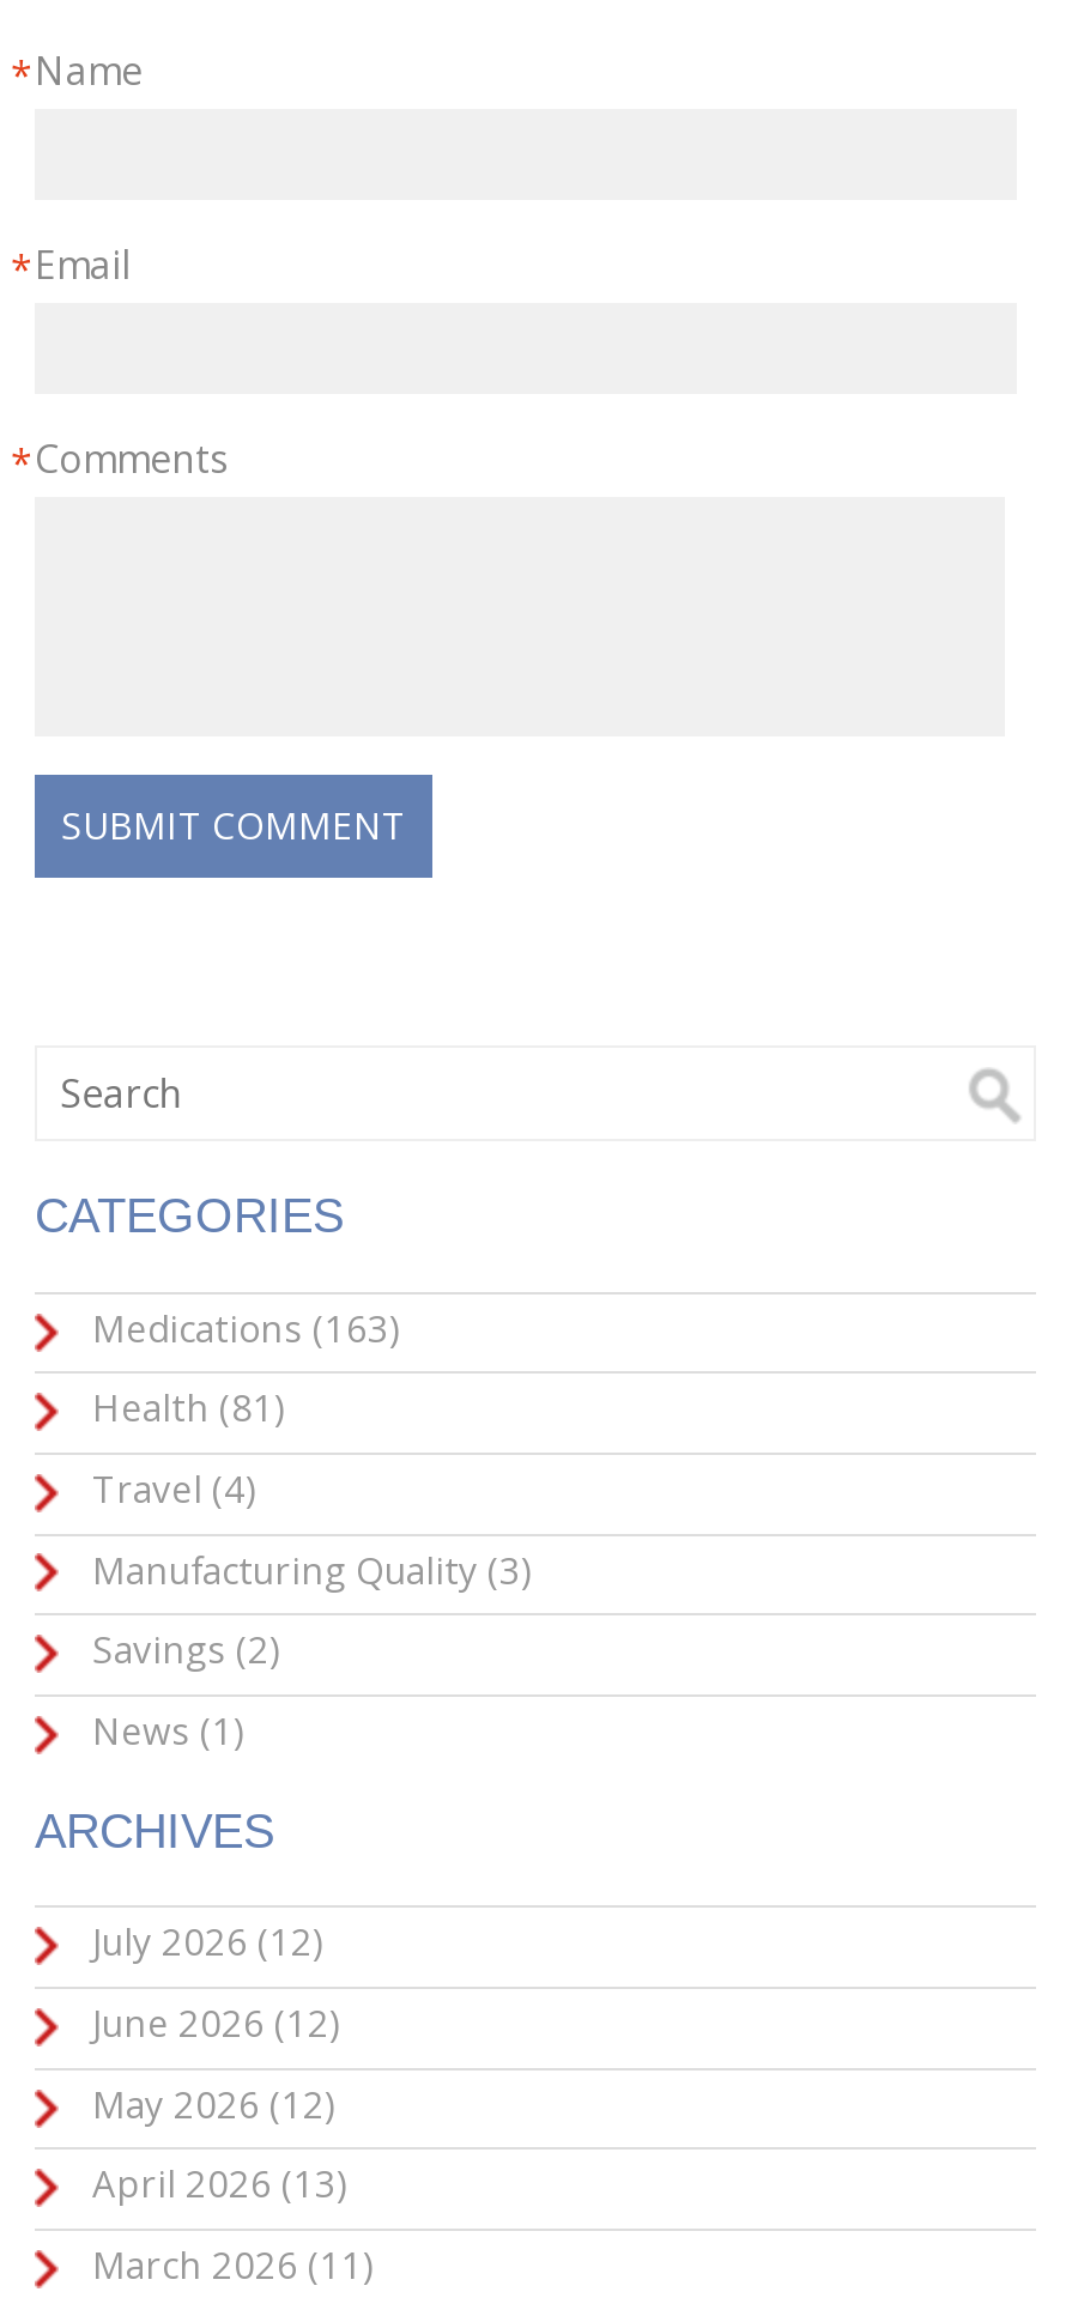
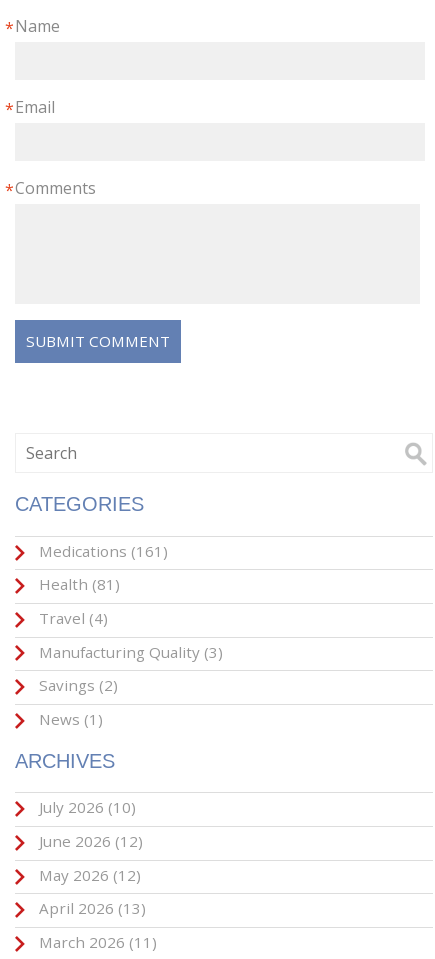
- Medications (163)
+ Medications (161)

- July 2026 (12)
+ July 2026 (10)
